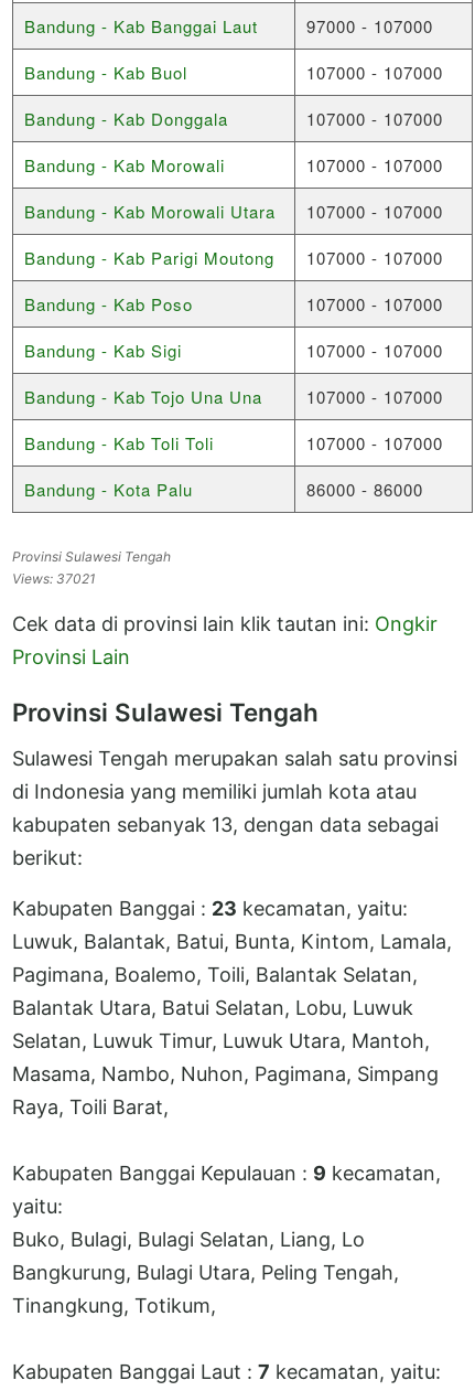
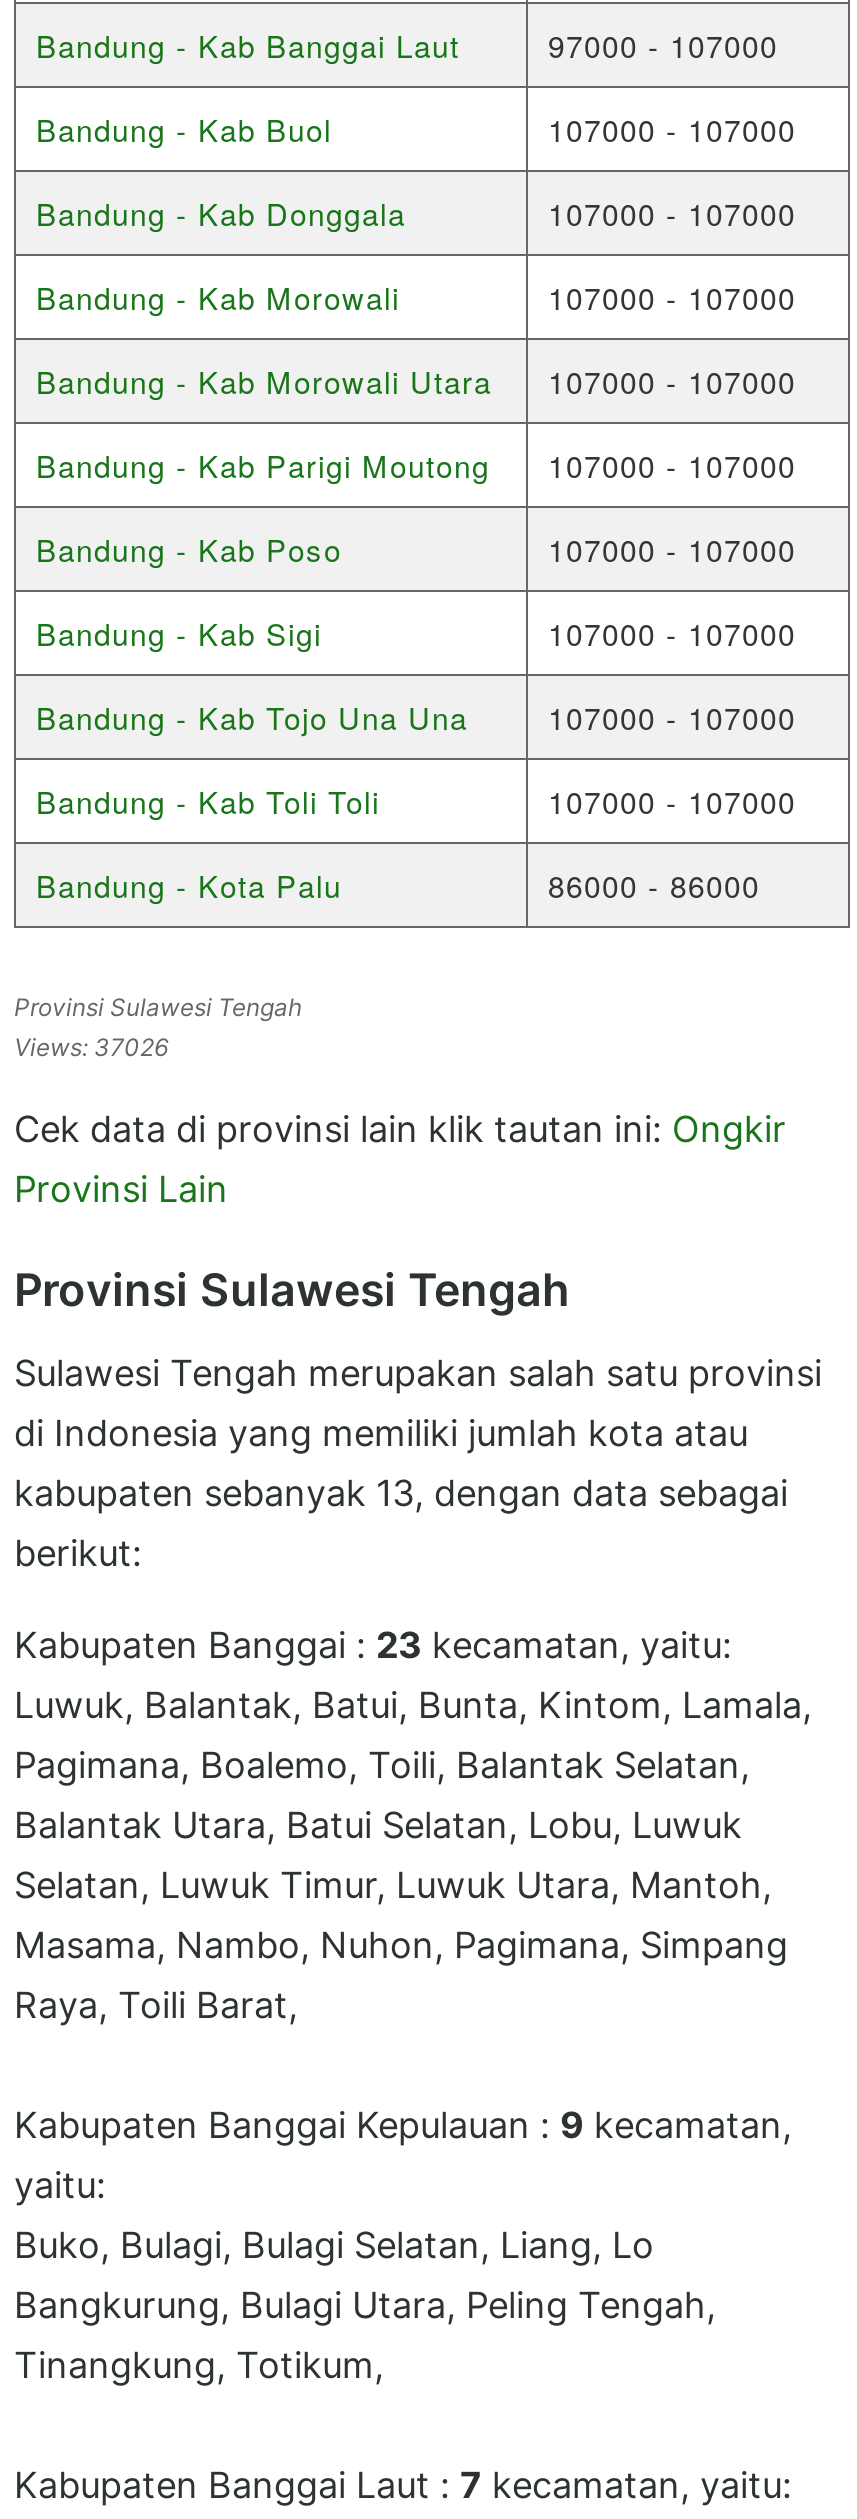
- Views: 37021
+ Views: 37026
